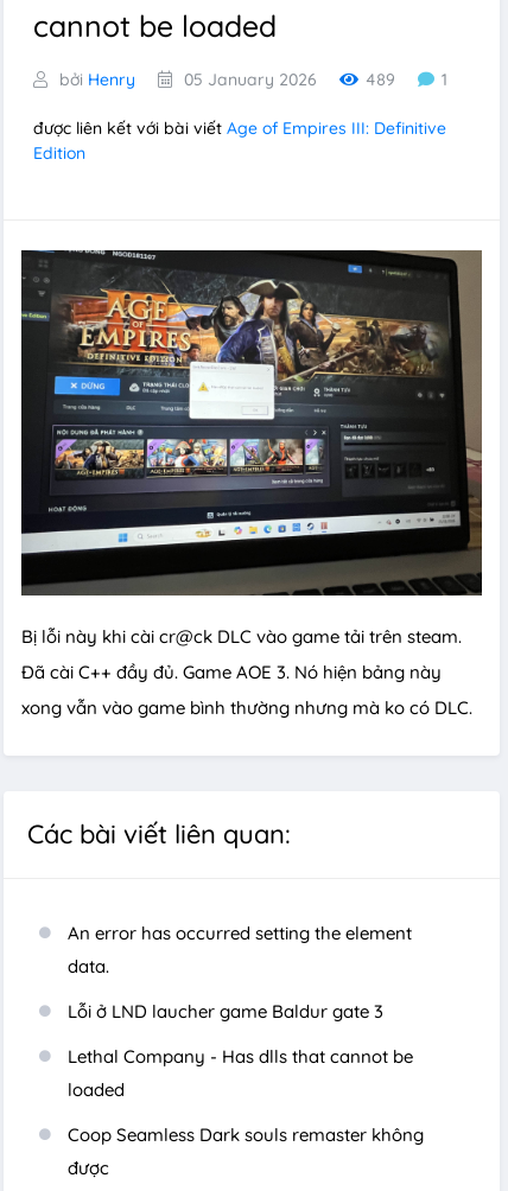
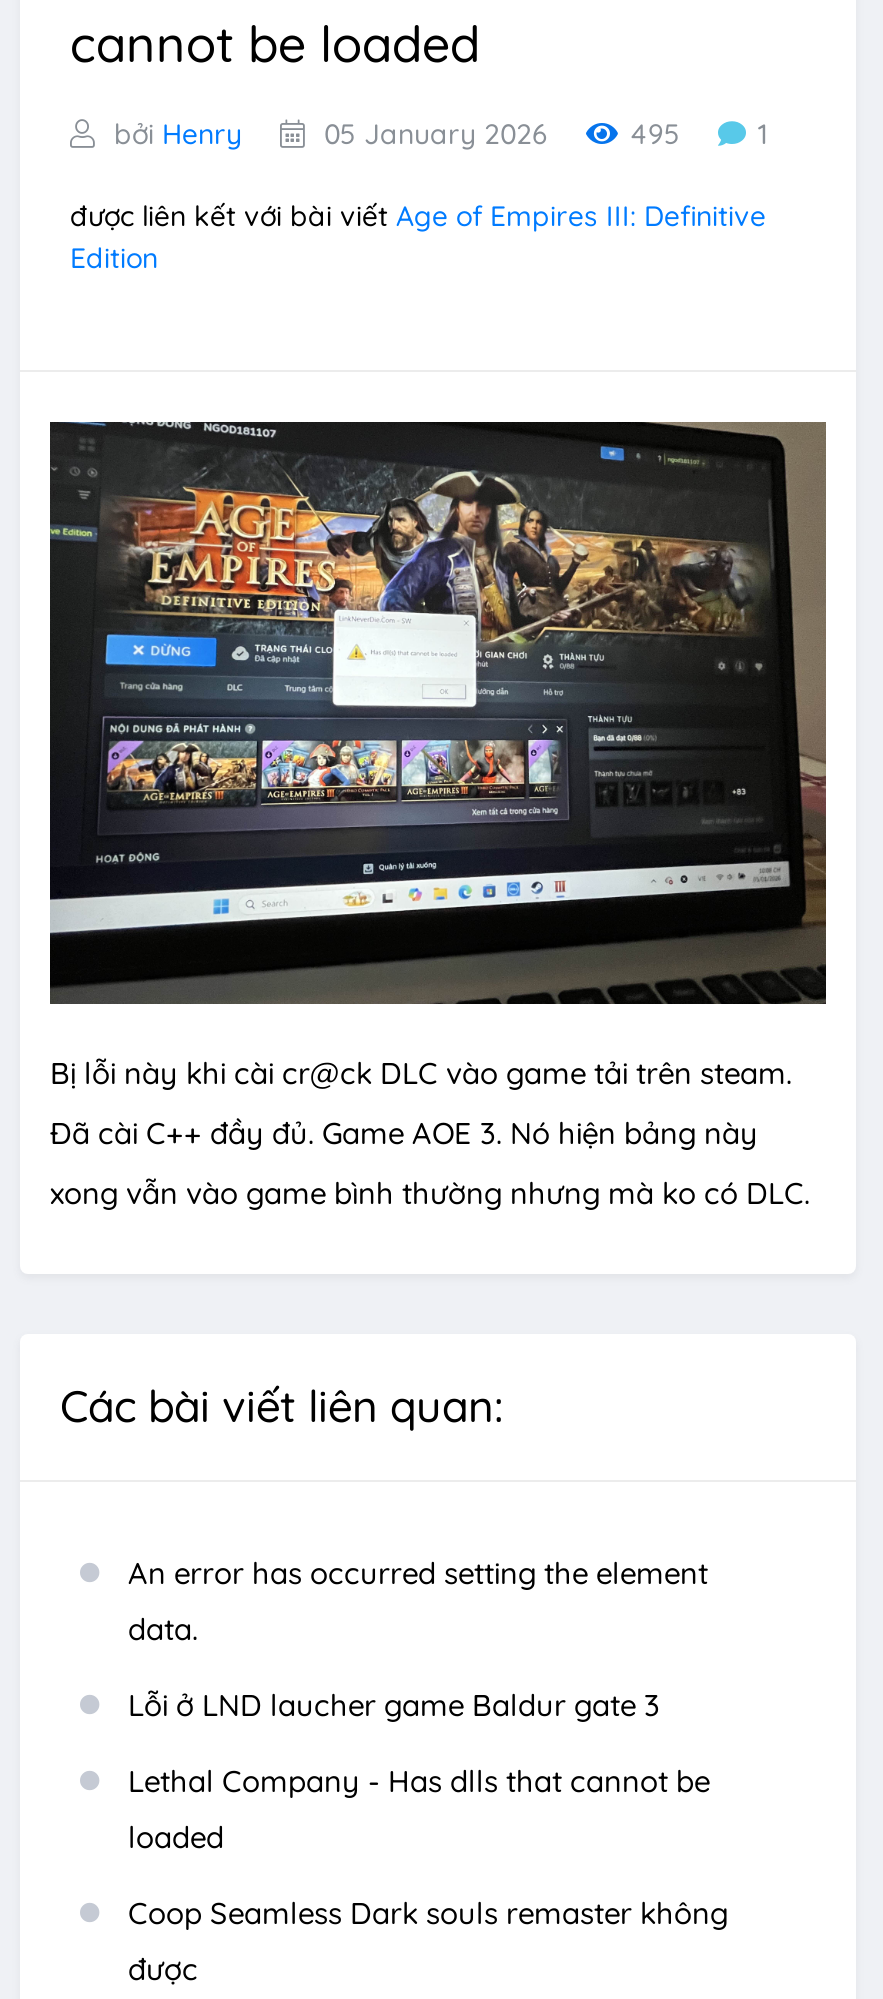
- 489
+ 495
